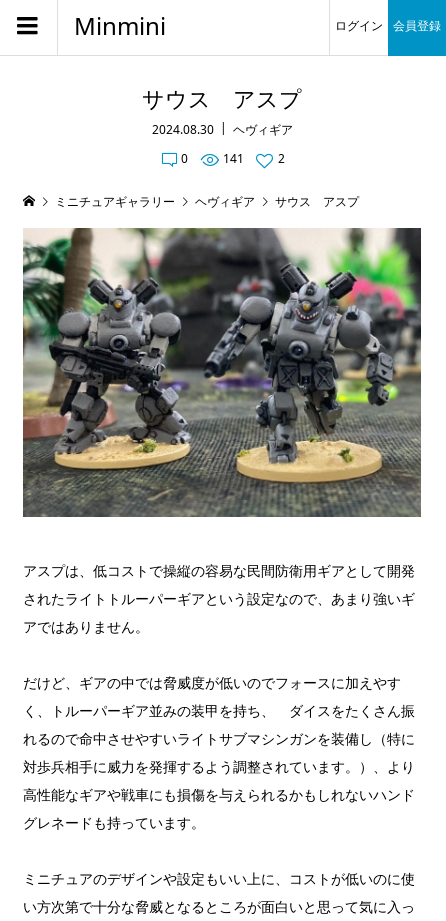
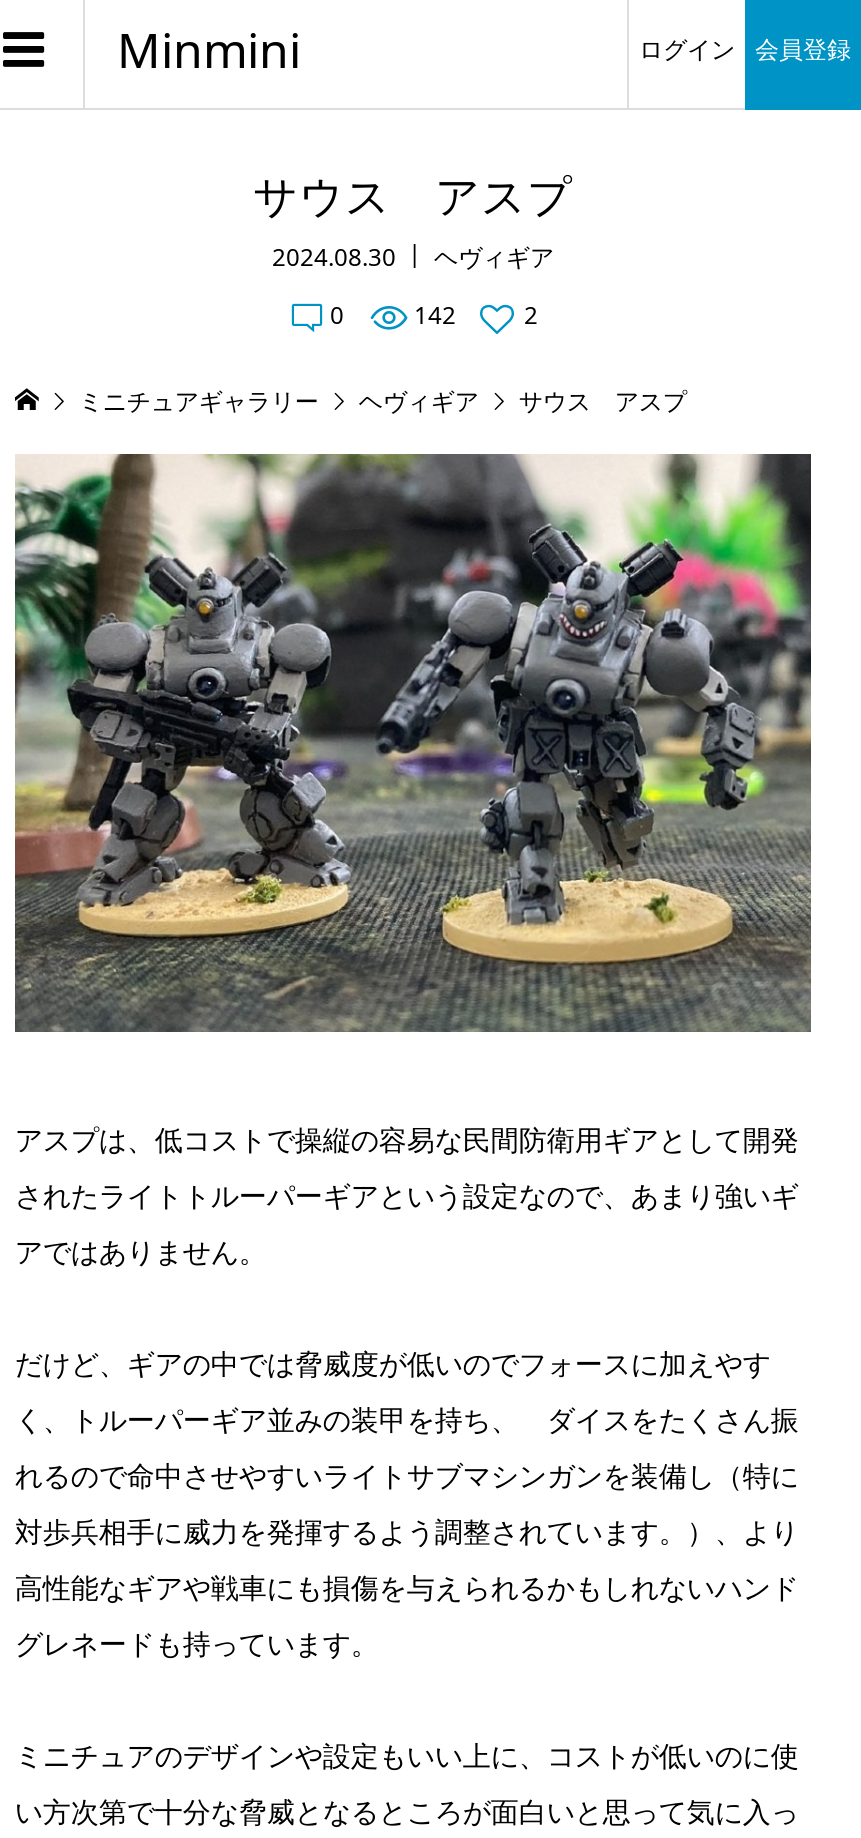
- 141 2
+ 142 2
